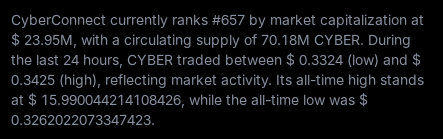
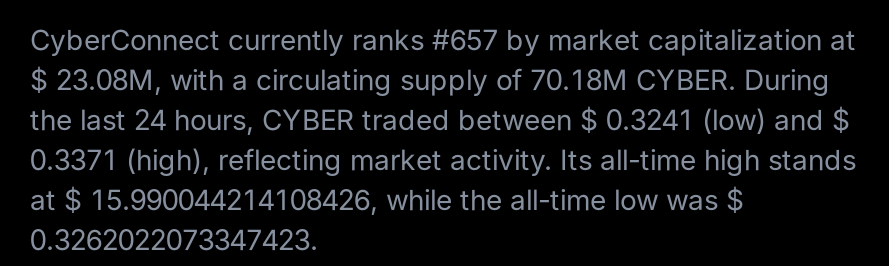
- $ 23.95M, with a circulating supply of 70.18M CYBER. During
+ $ 23.08M, with a circulating supply of 70.18M CYBER. During

- the last 24 hours, CYBER traded between $ 0.3324 (low) and $
+ the last 24 hours, CYBER traded between $ 0.3241 (low) and $

- 0.3425 (high), reflecting market activity. Its all-time high stands
+ 0.3371 (high), reflecting market activity. Its all-time high stands
